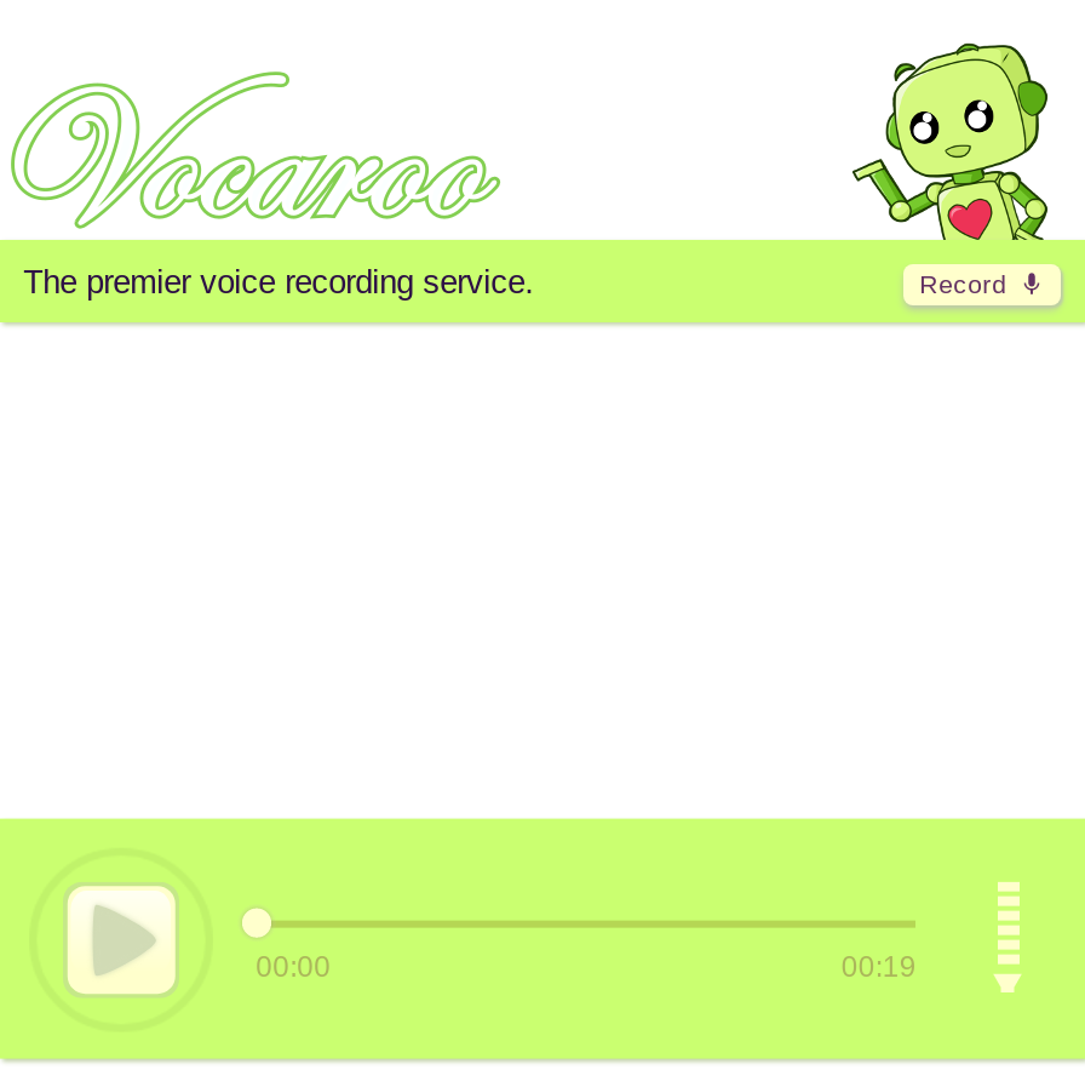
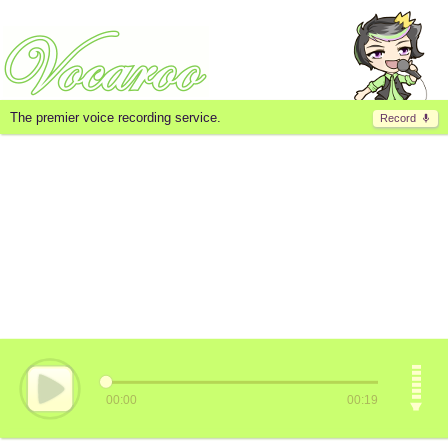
- [image]
+ [image]
